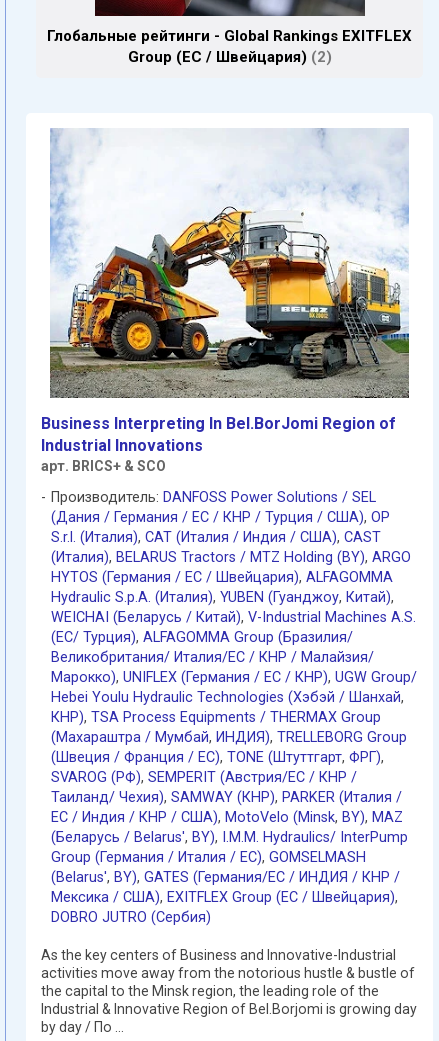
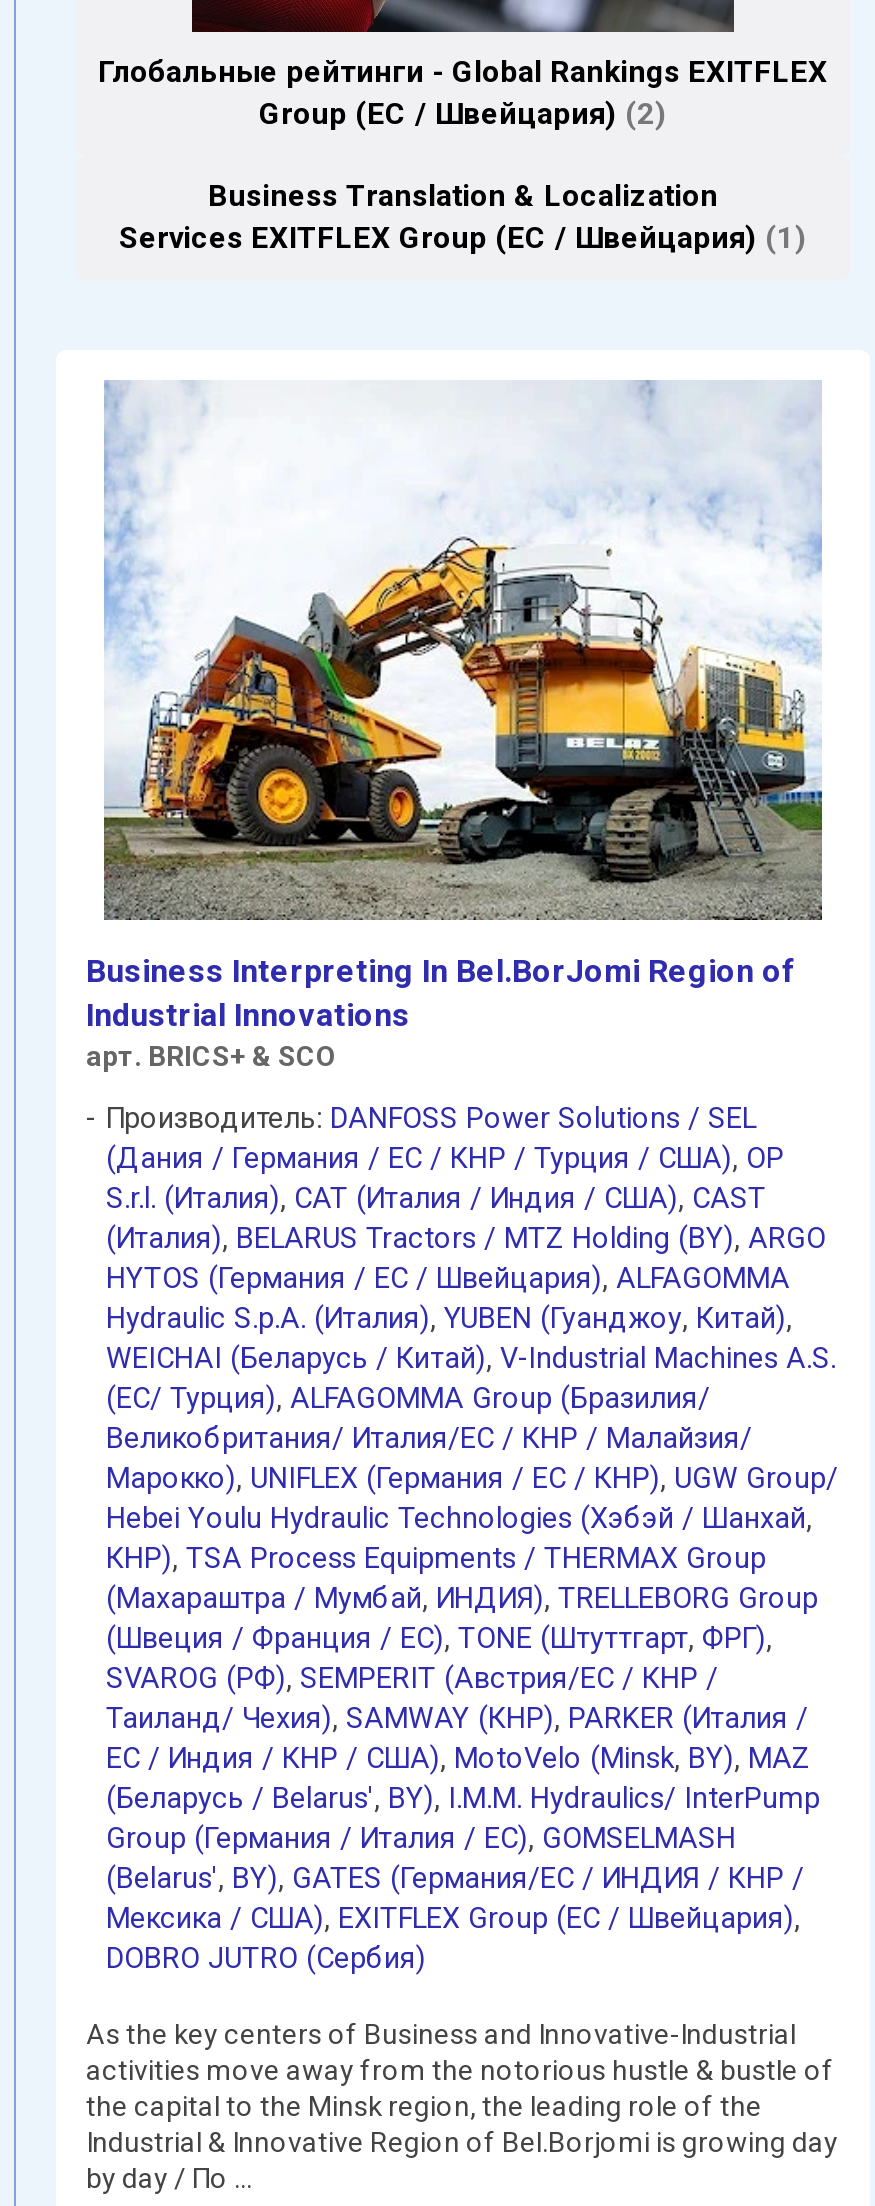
+ Business Translation & Localization
+ Services EXITFLEX Group (ЕС / Швейцария) 1
